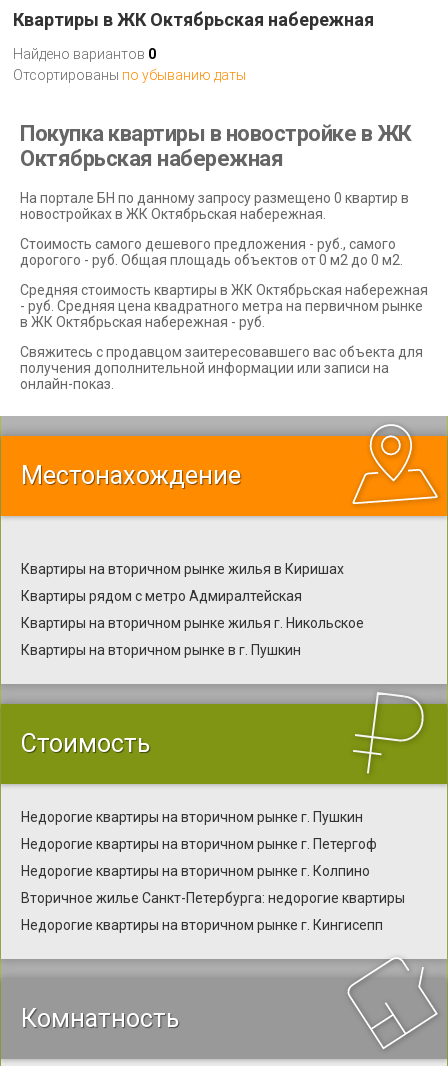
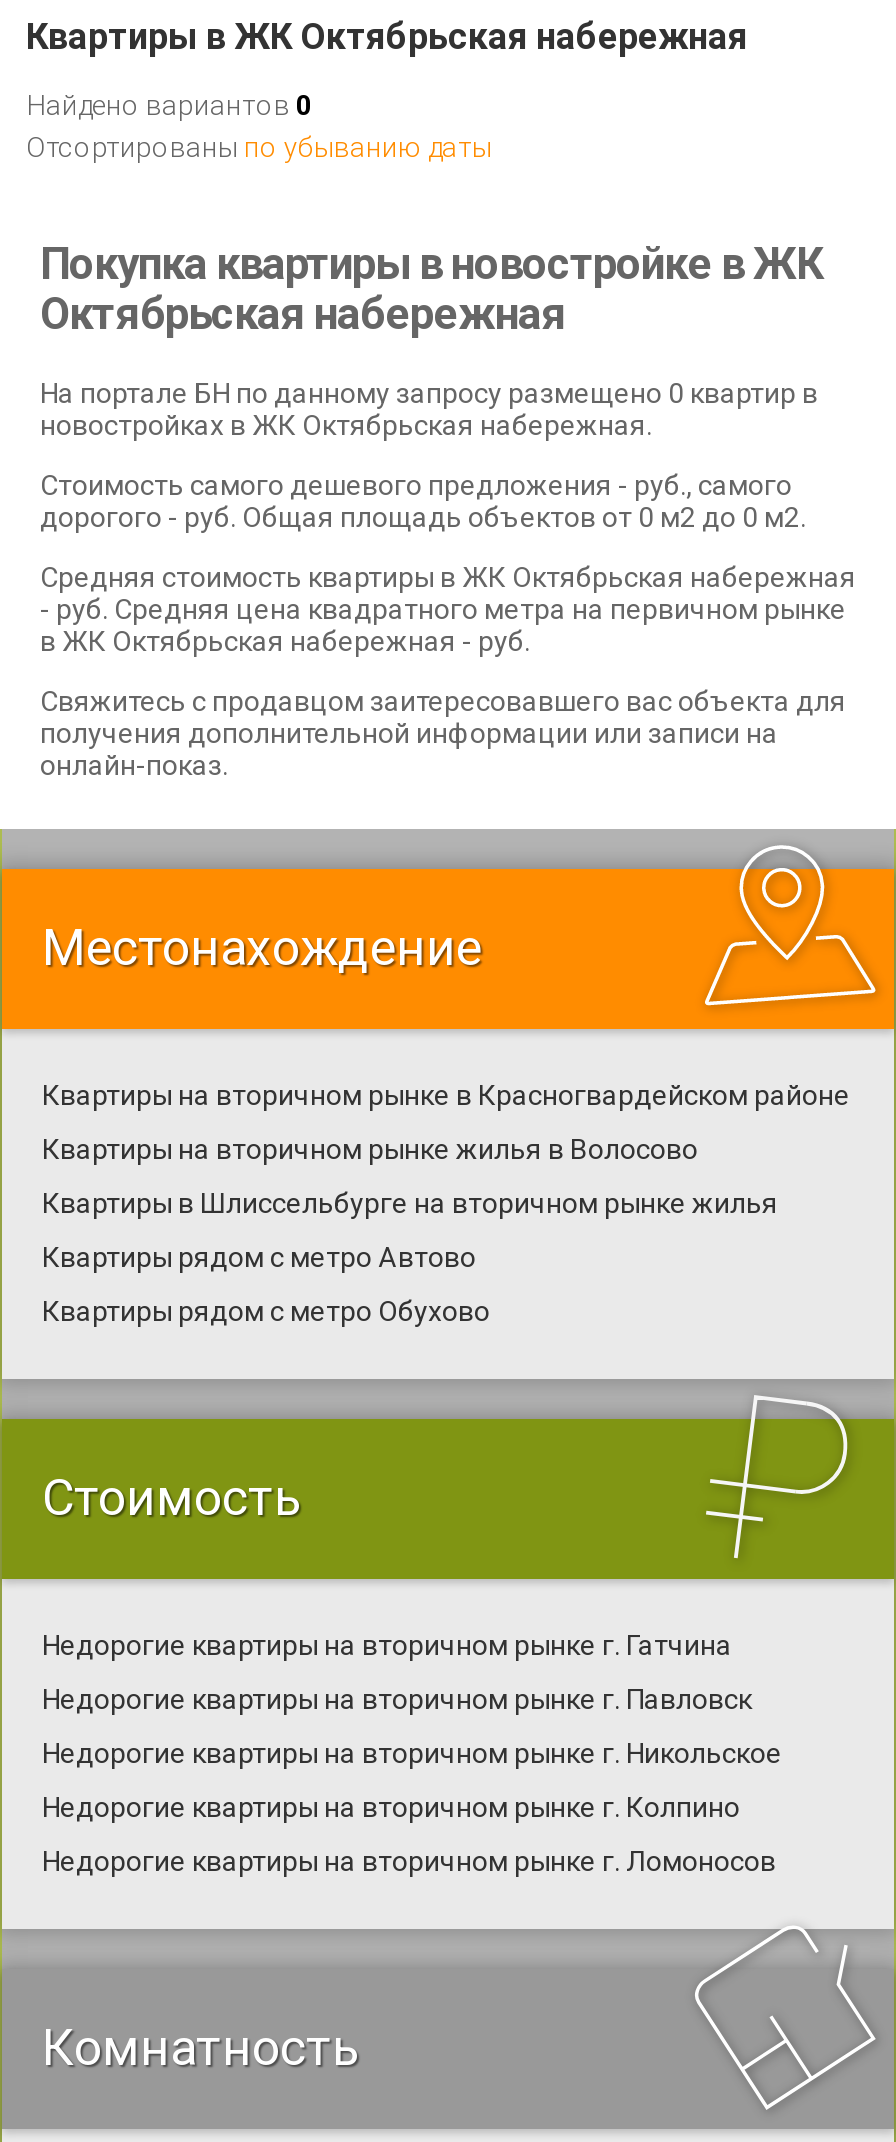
- Квартиры на вторичном рынке жилья в Киришах
- Квартиры рядом с метро Адмиралтейская
- Квартиры на вторичном рынке жилья г. Никольское
- Квартиры на вторичном рынке в г. Пушкин
+ Квартиры на вторичном рынке в Красногвардейском районе
+ Квартиры на вторичном рынке жилья в Волосово
+ Квартиры в Шлиссельбурге на вторичном рынке жилья
+ Квартиры рядом с метро Автово
+ Квартиры рядом с метро Обухово

- Недорогие квартиры на вторичном рынке г. Пушкин
- Недорогие квартиры на вторичном рынке г. Петергоф
+ Недорогие квартиры на вторичном рынке г. Гатчина
+ Недорогие квартиры на вторичном рынке г. Павловск
+ Недорогие квартиры на вторичном рынке г. Никольское

moved down: Недорогие квартиры на вторичном рынке г. Колпино

- Вторичное жилье Санкт-Петербурга: недорогие квартиры
- Недорогие квартиры на вторичном рынке г. Кингисепп
+ Недорогие квартиры на вторичном рынке г. Ломоносов
